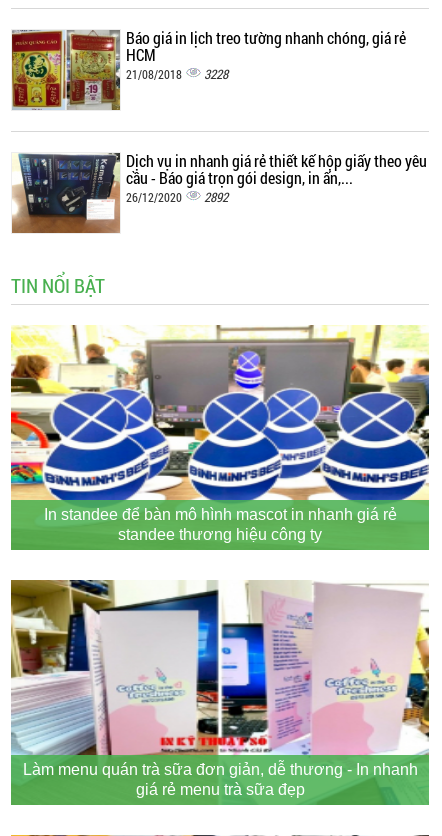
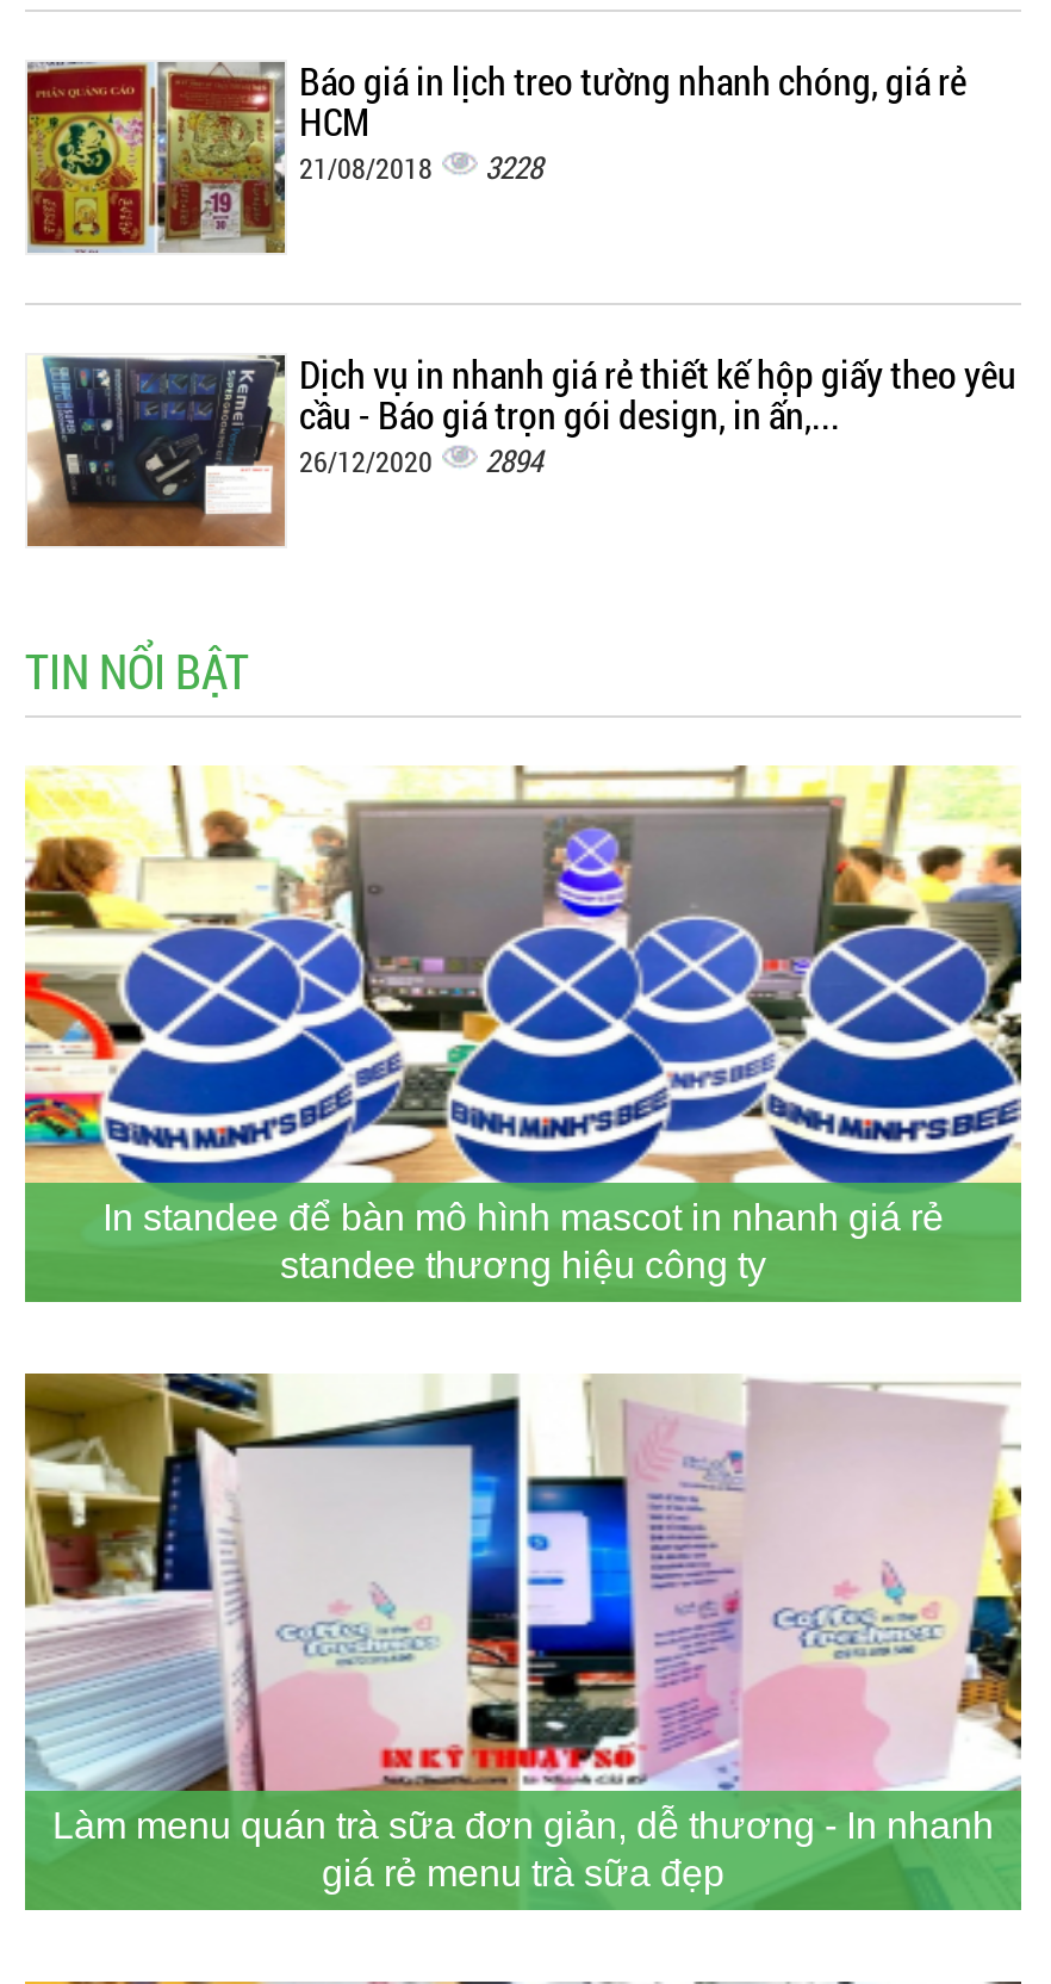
- 26/12/2020 2892
+ 26/12/2020 2894
